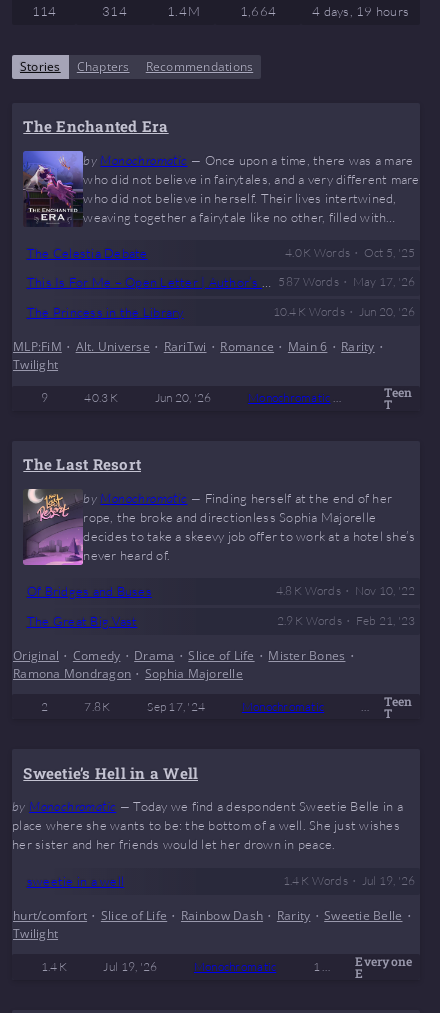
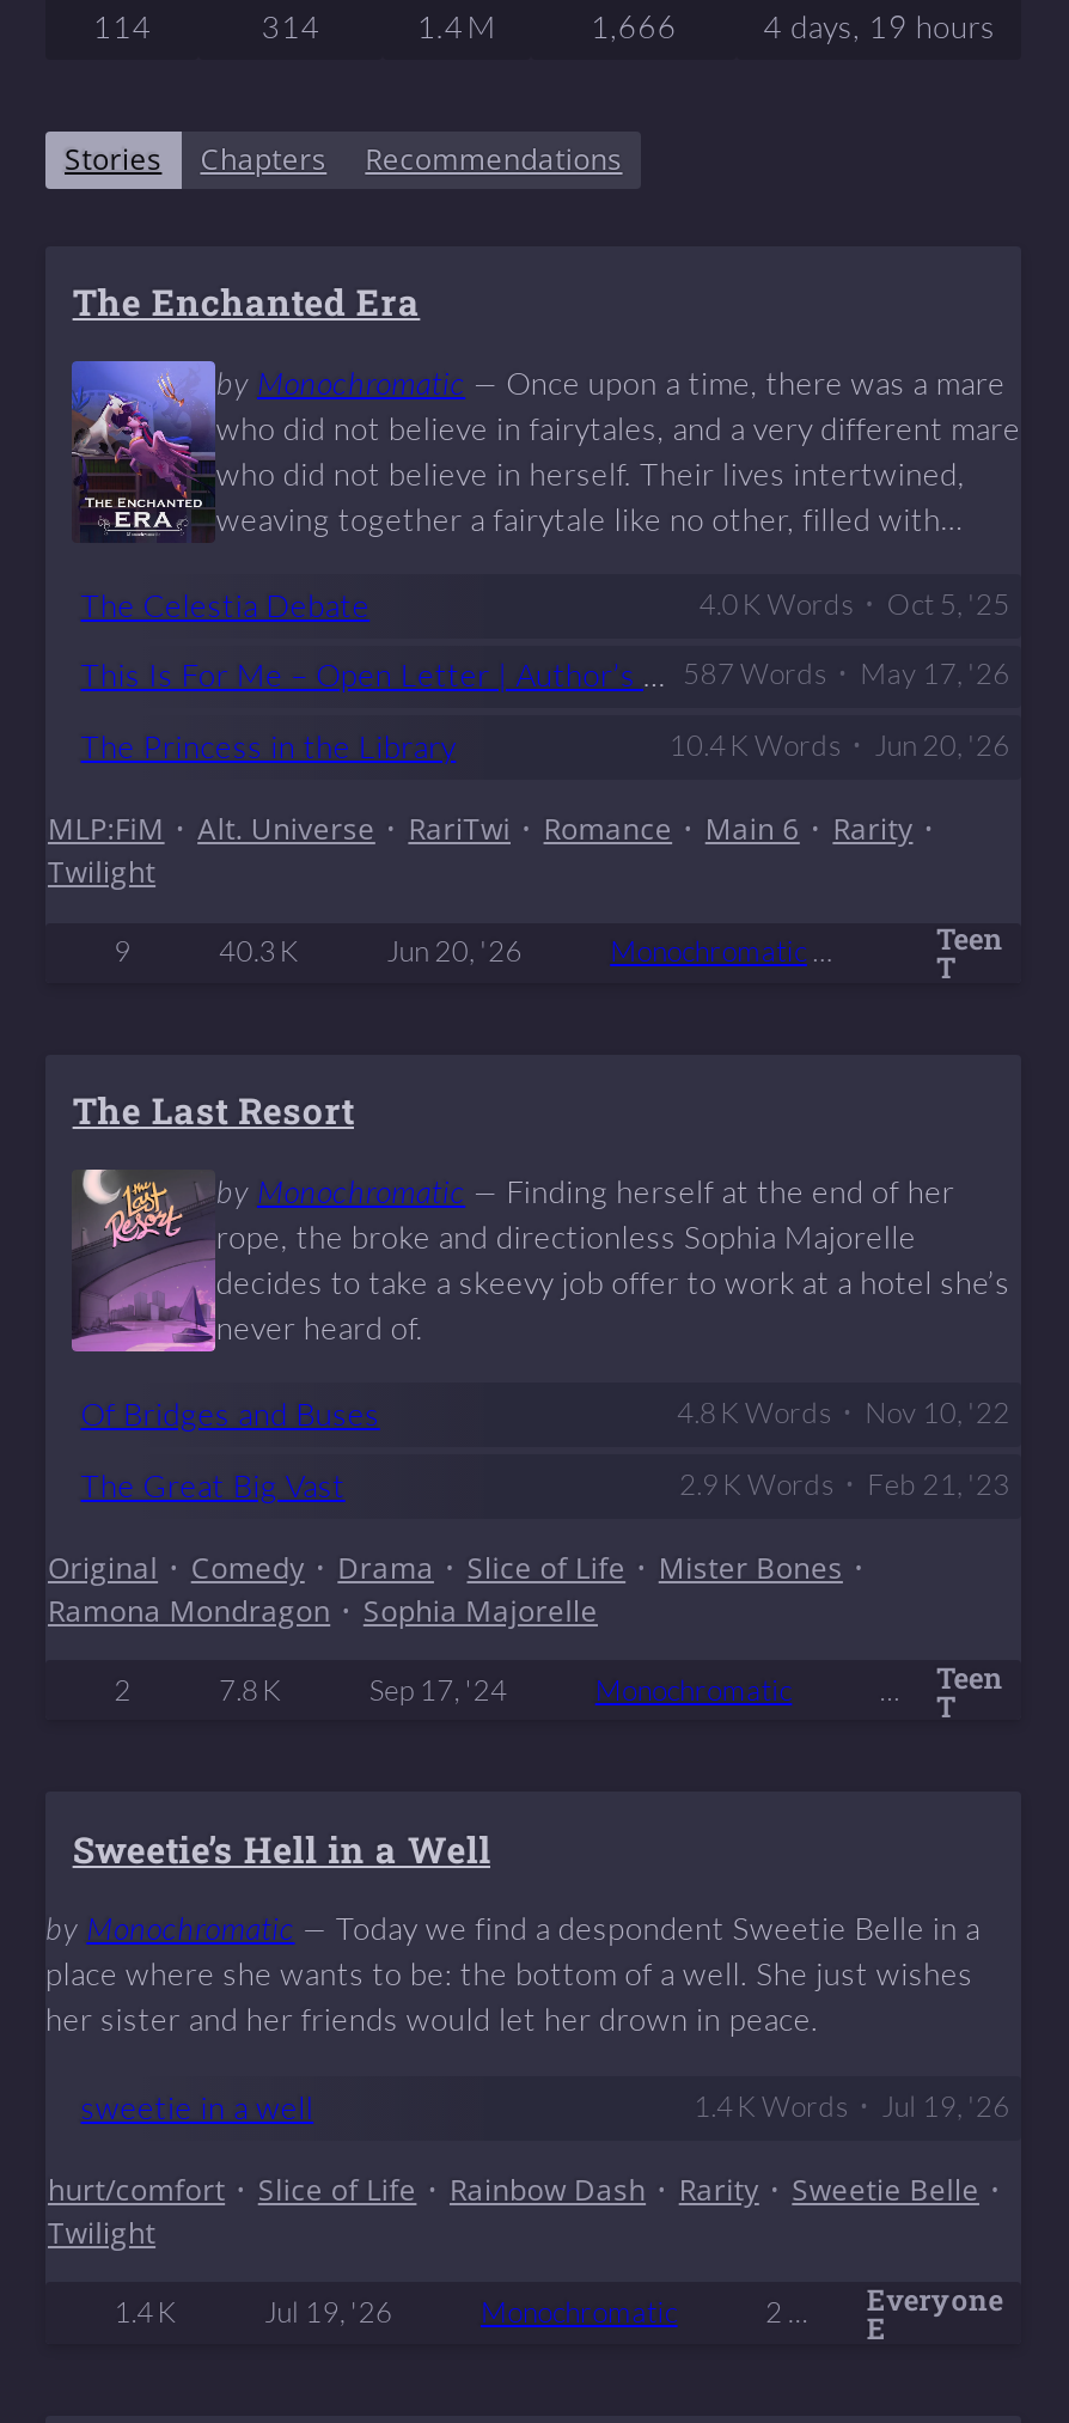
- 1,664
+ 1,666

- 1
+ 2
